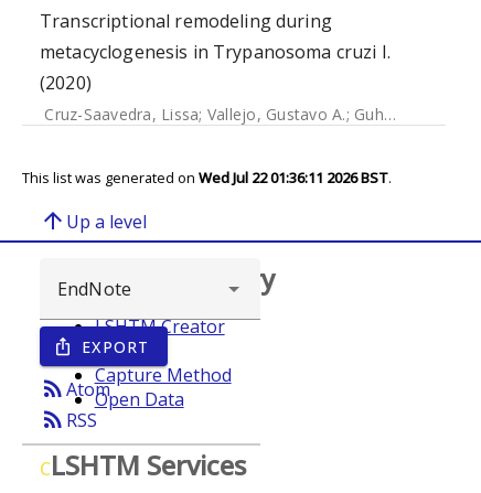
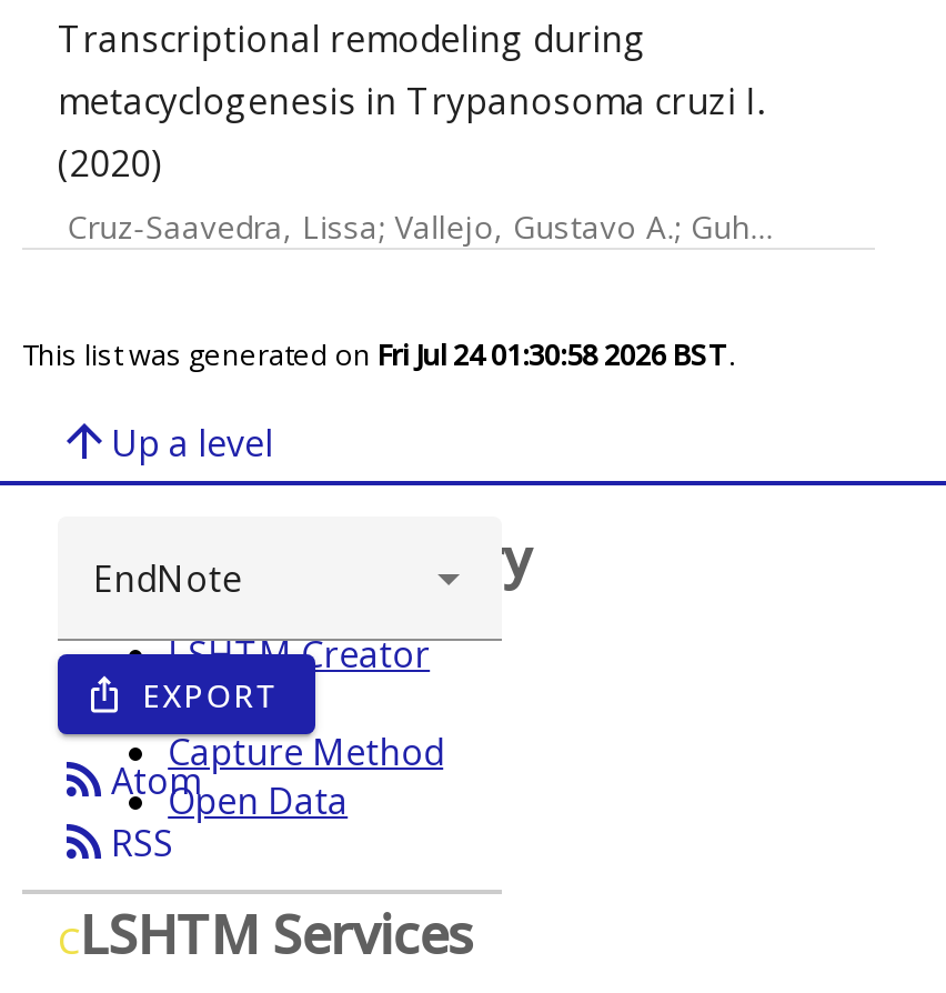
- This list was generated on Wed Jul 22 01:36:11 2026 BST.
+ This list was generated on Fri Jul 24 01:30:58 2026 BST.
